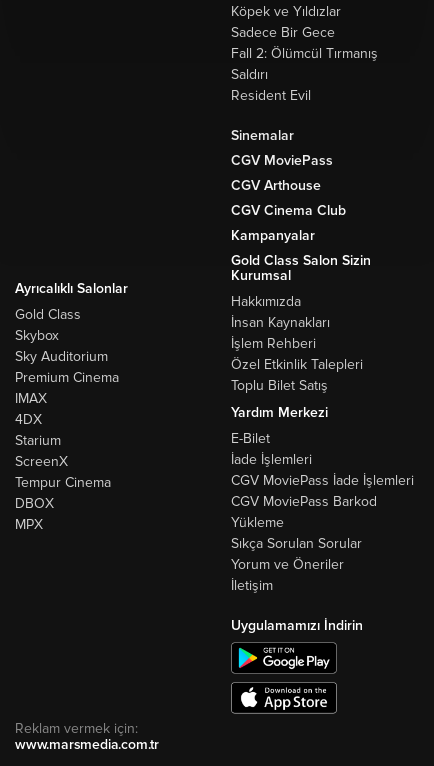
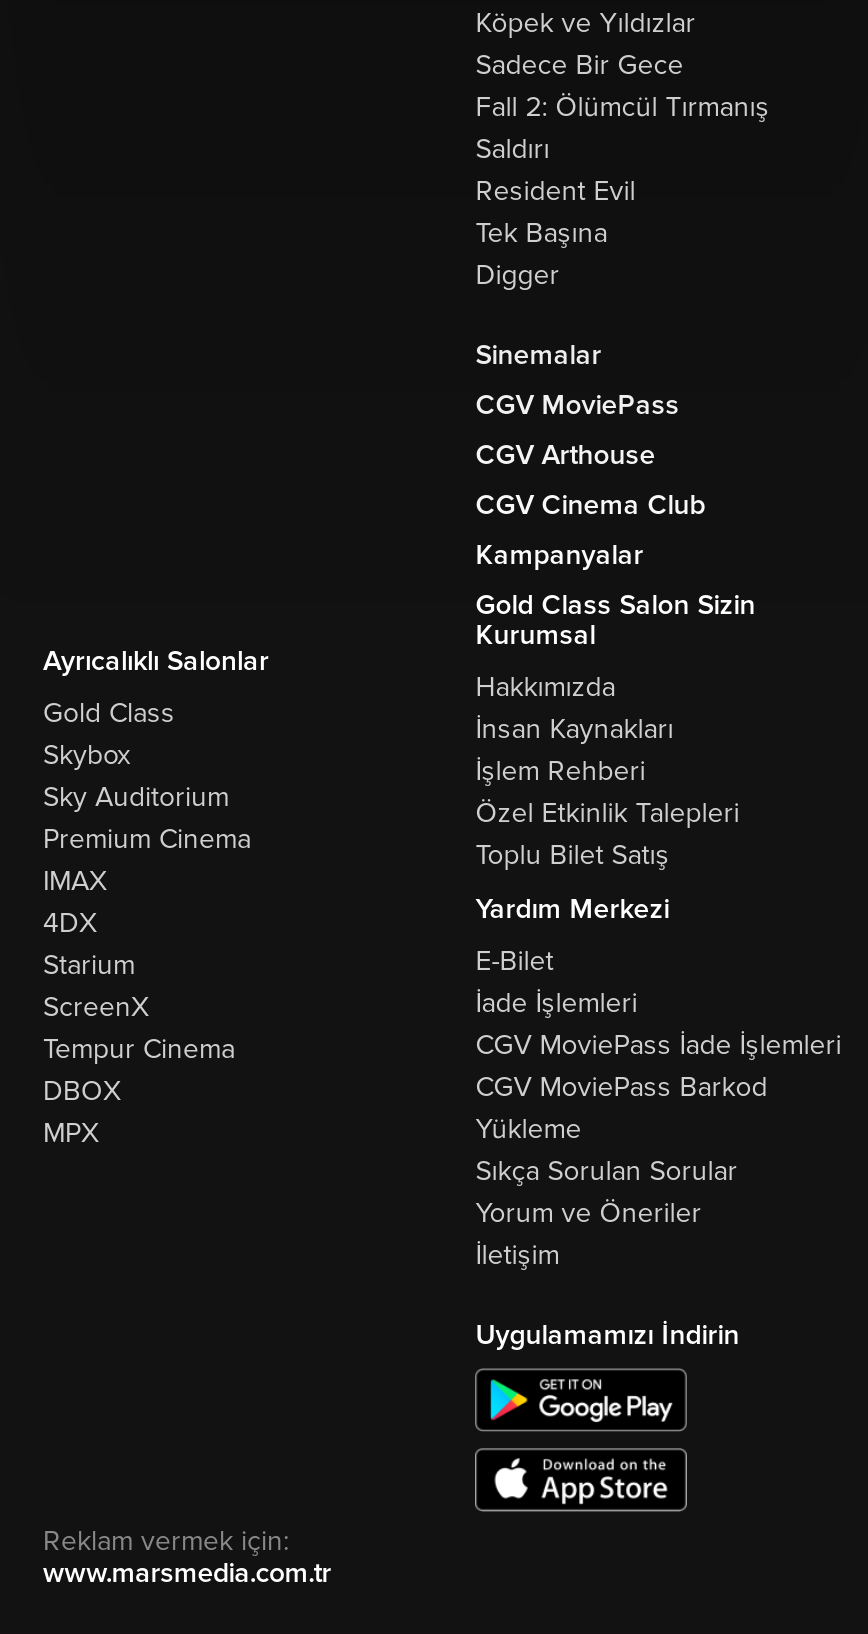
+ Tek Başına
+ Digger
